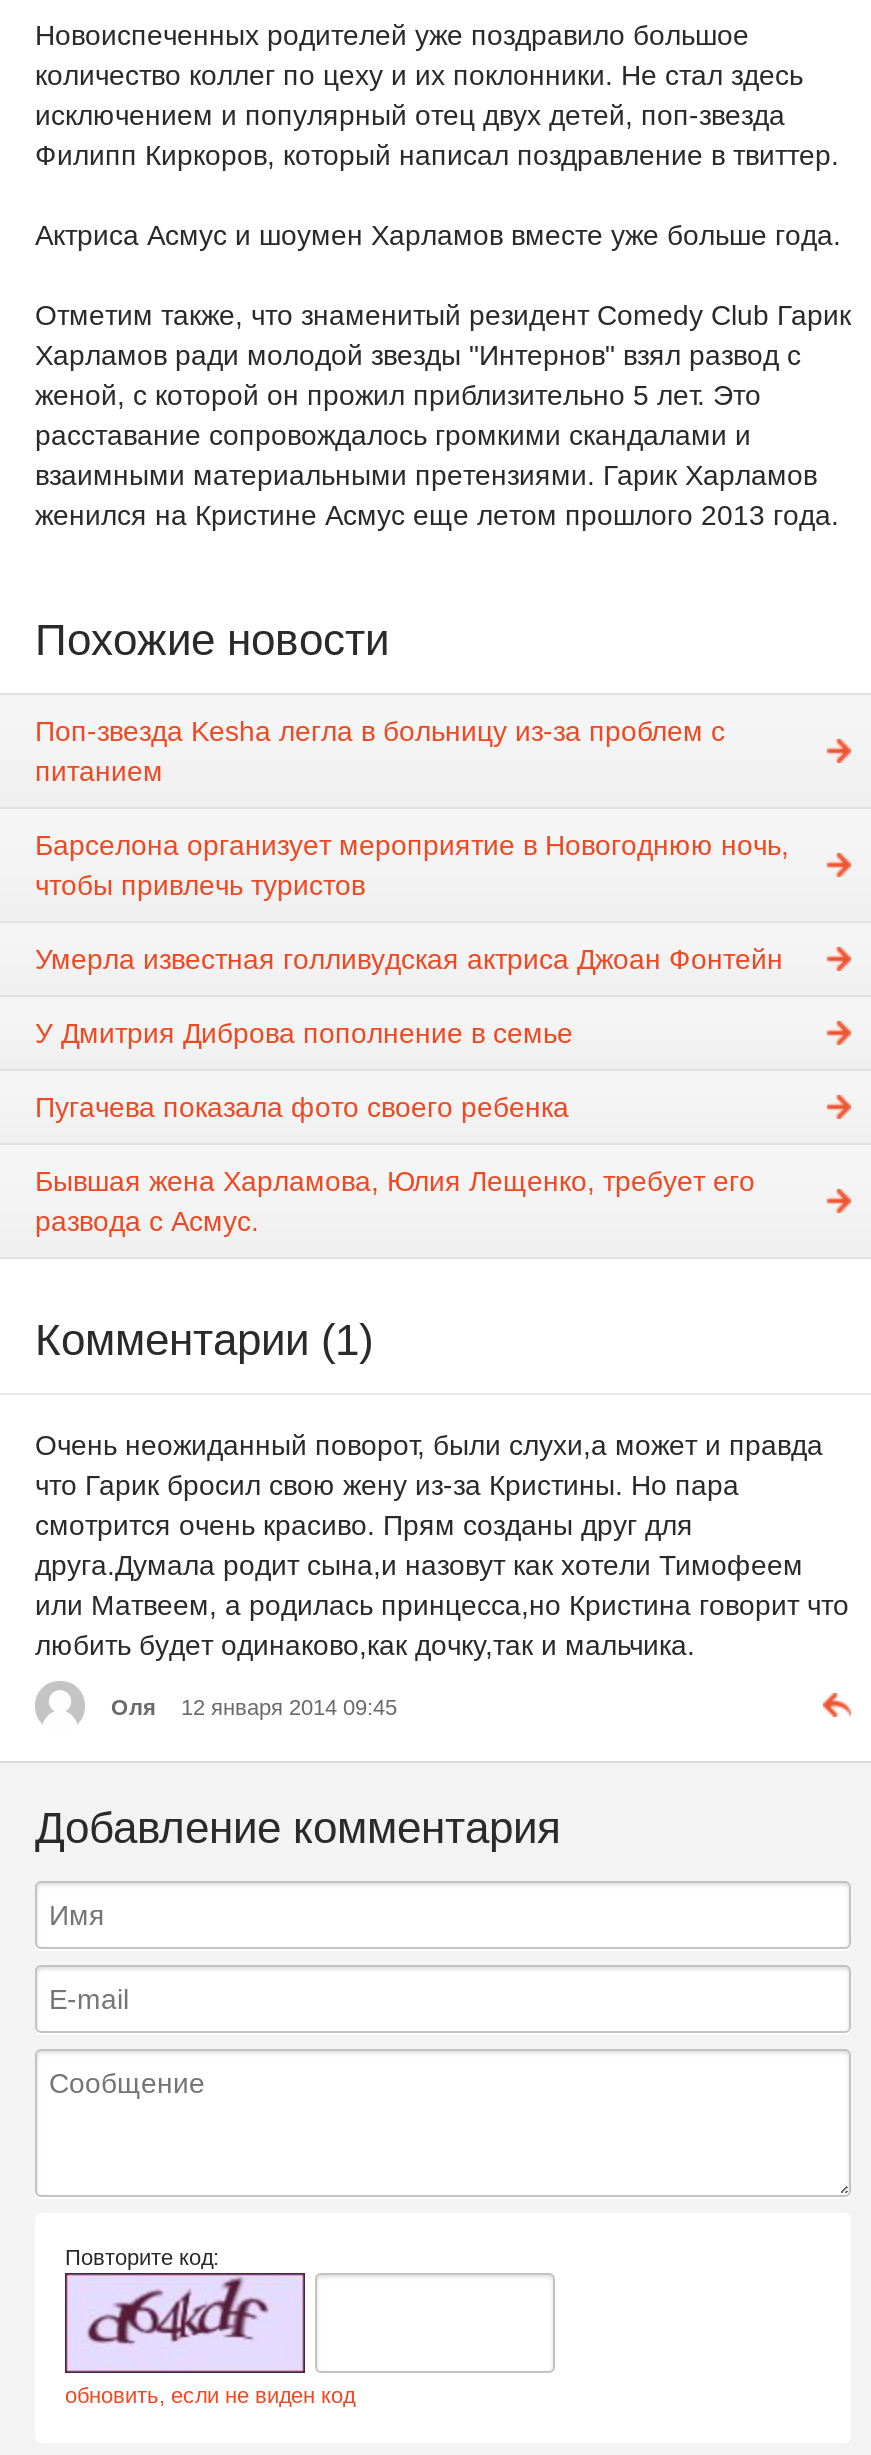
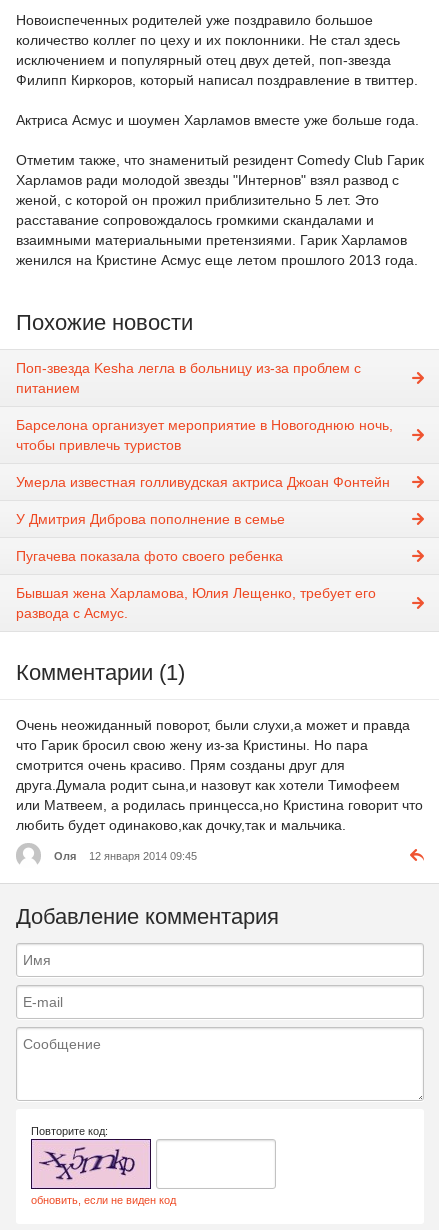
- [image]
+ [image]
